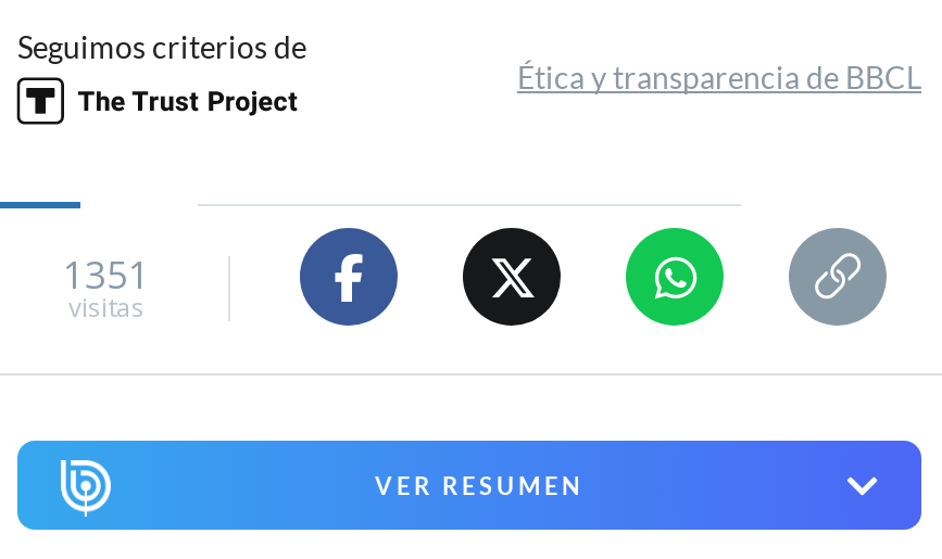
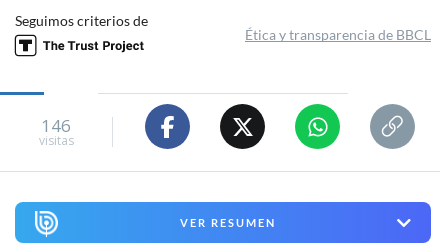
- 1351
+ 146
